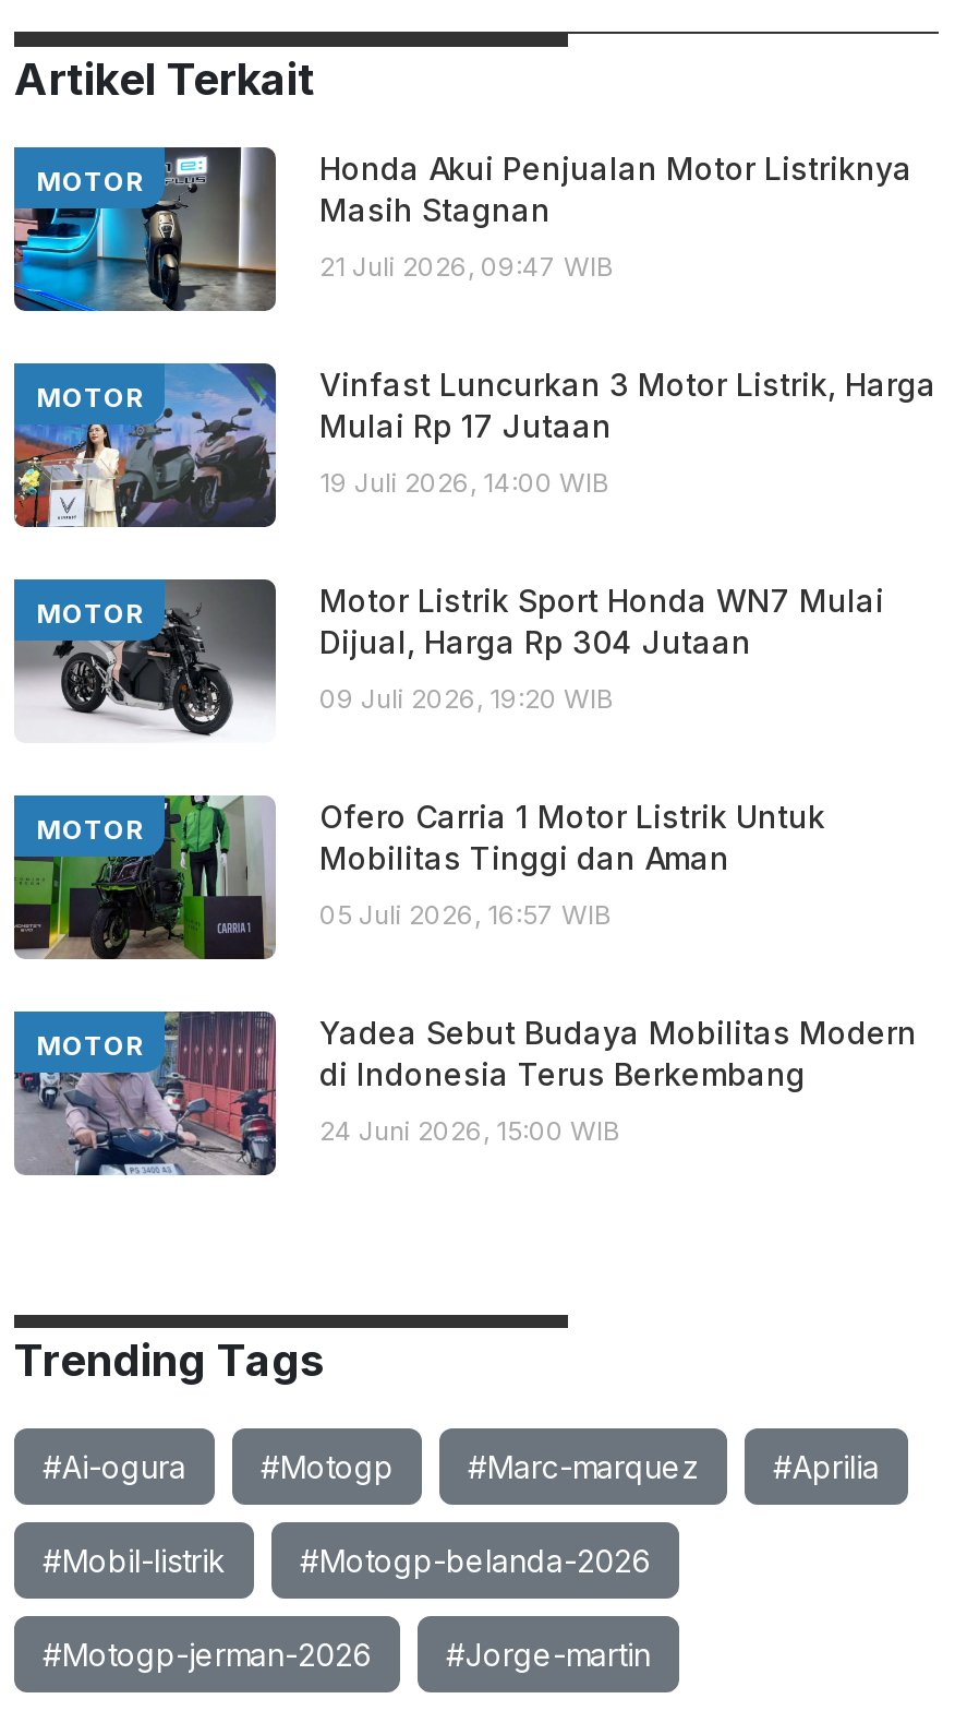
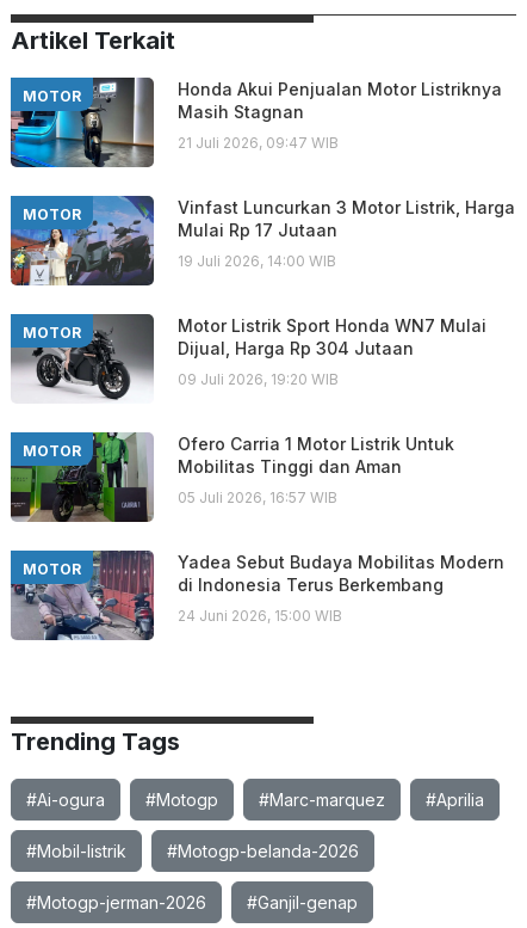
- #Jorge-martin
+ #Ganjil-genap
